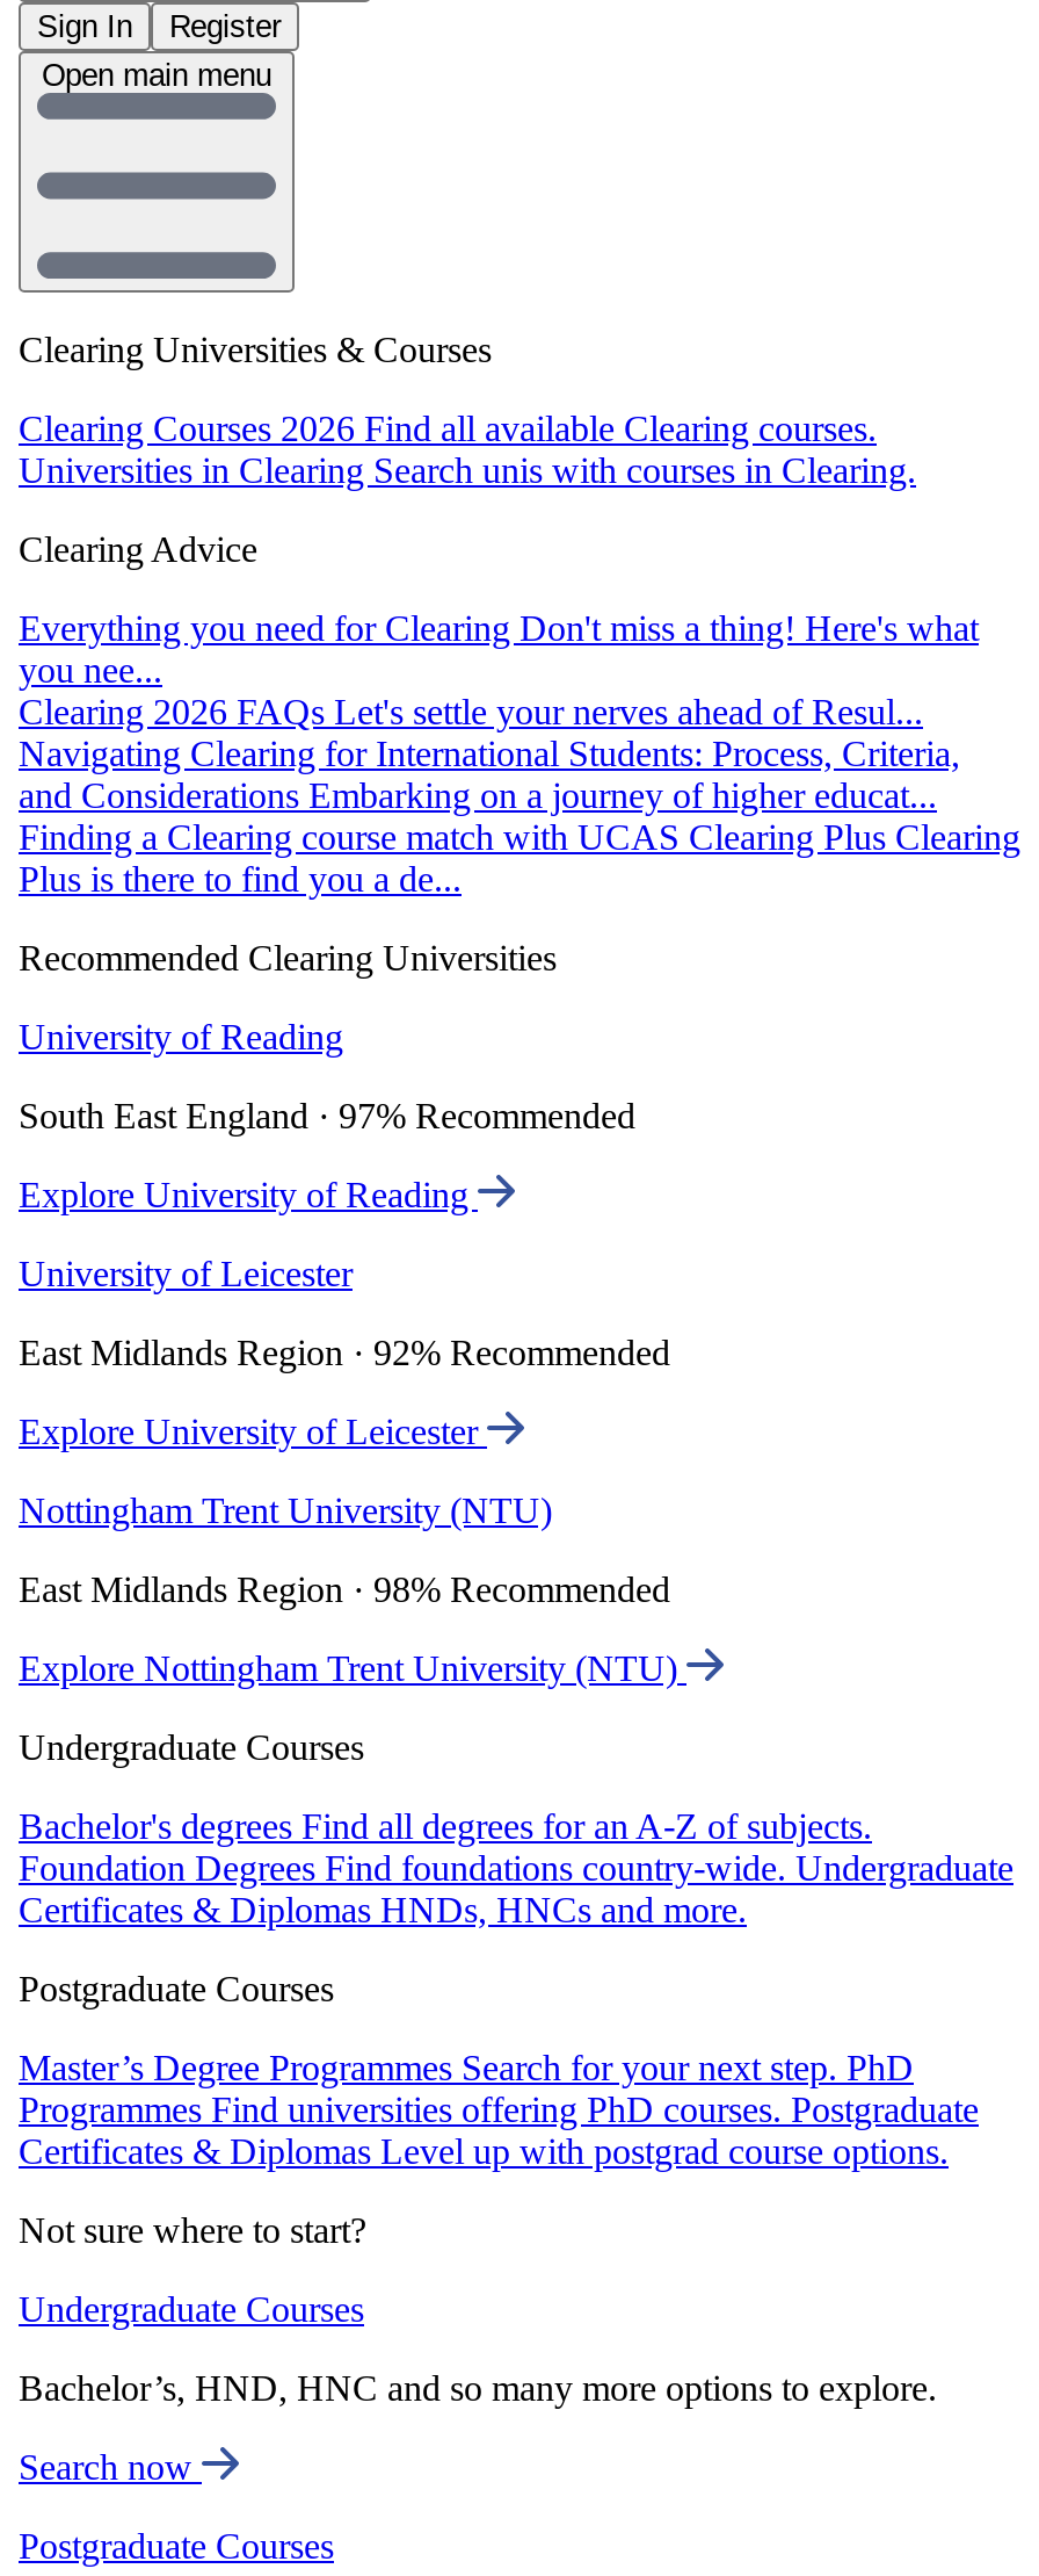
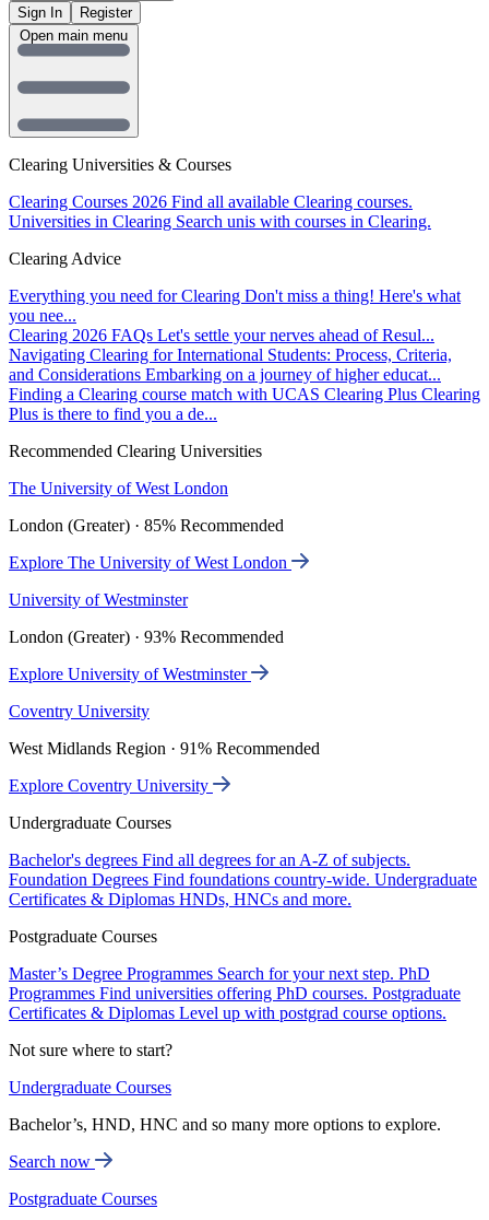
- University of Reading
+ The University of West London

- South East England · 97% Recommended
+ London (Greater) · 85% Recommended

- Explore University of Reading
+ Explore The University of West London

- University of Leicester
+ University of Westminster

- East Midlands Region · 92% Recommended
+ London (Greater) · 93% Recommended

- Explore University of Leicester
+ Explore University of Westminster

- Nottingham Trent University (NTU)
+ Coventry University

- East Midlands Region · 98% Recommended
+ West Midlands Region · 91% Recommended

- Explore Nottingham Trent University (NTU)
+ Explore Coventry University
